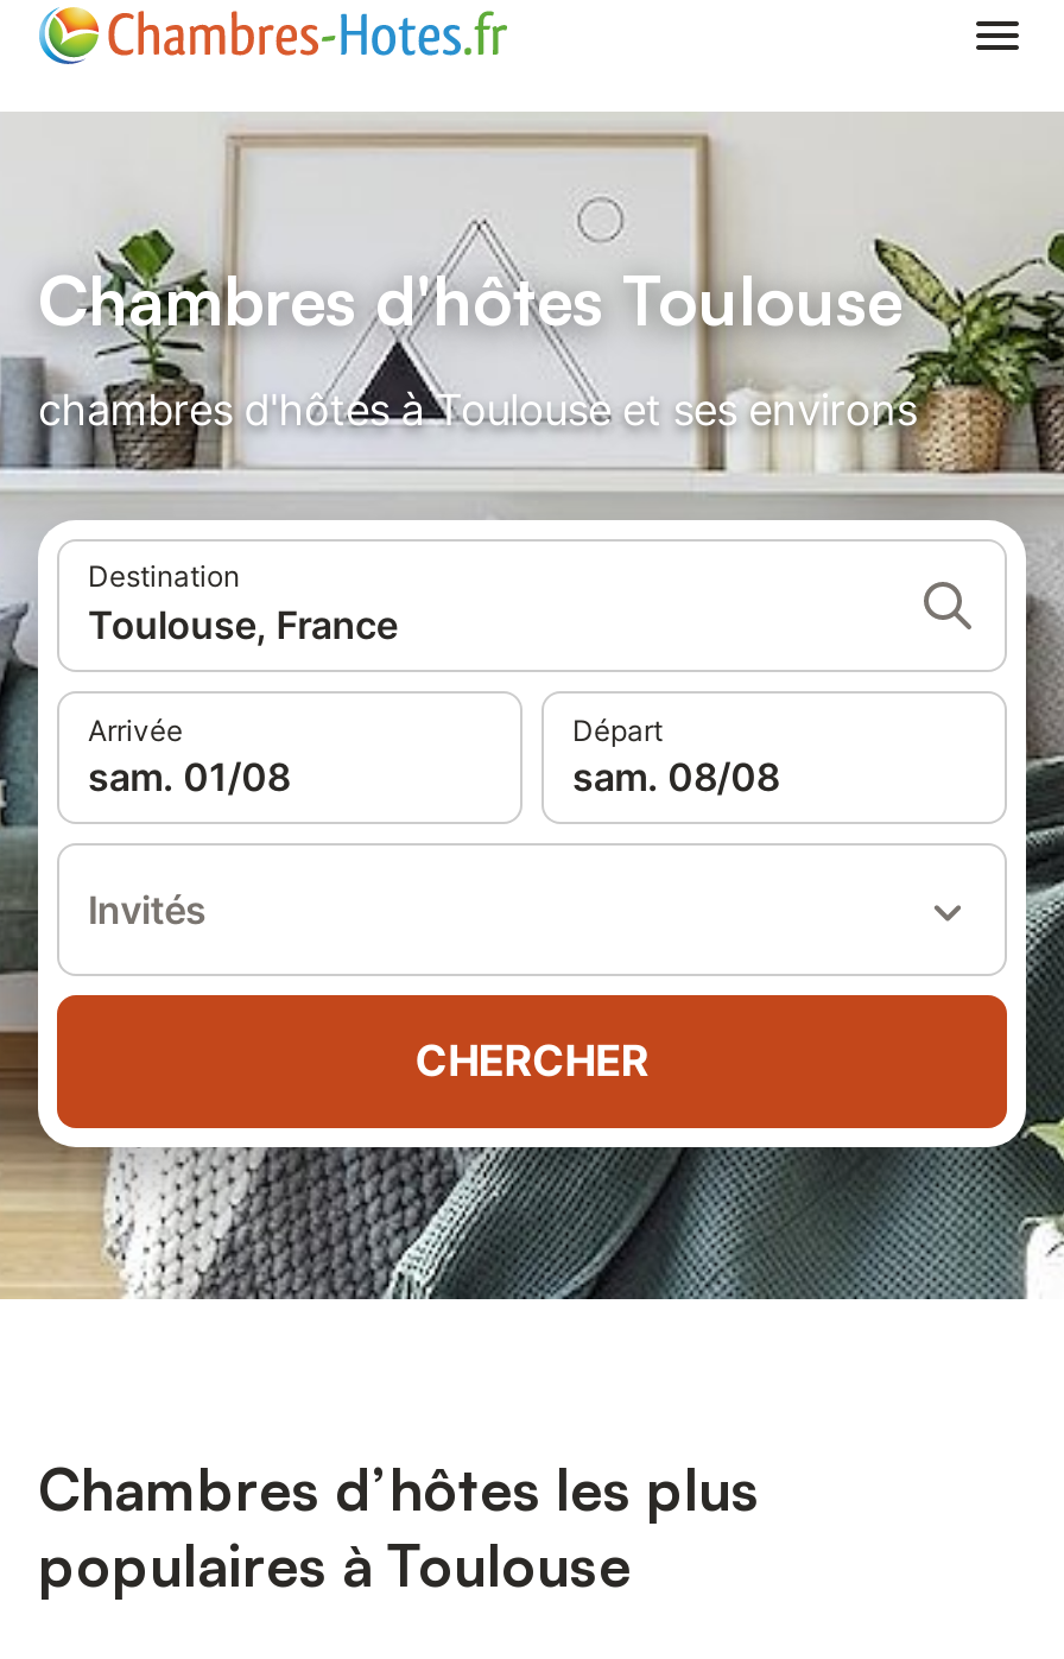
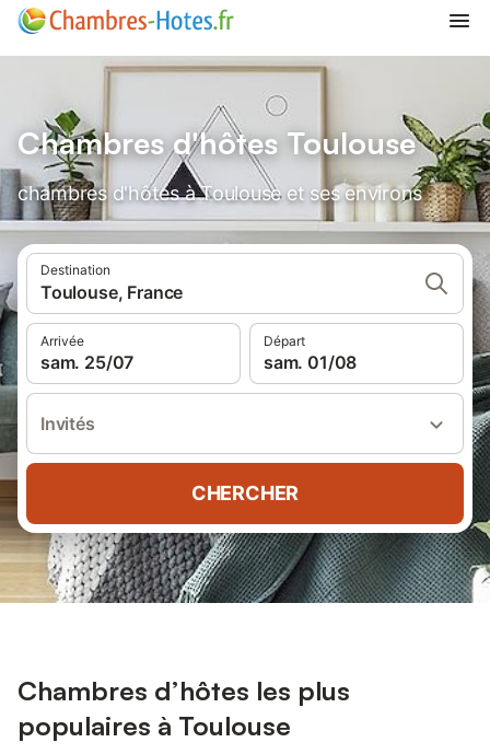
- sam. 01/08
+ sam. 25/07

- sam. 08/08
+ sam. 01/08
